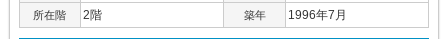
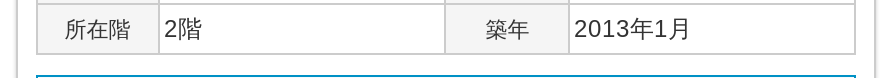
- 築年 1996年7月
+ 築年 2013年1月
